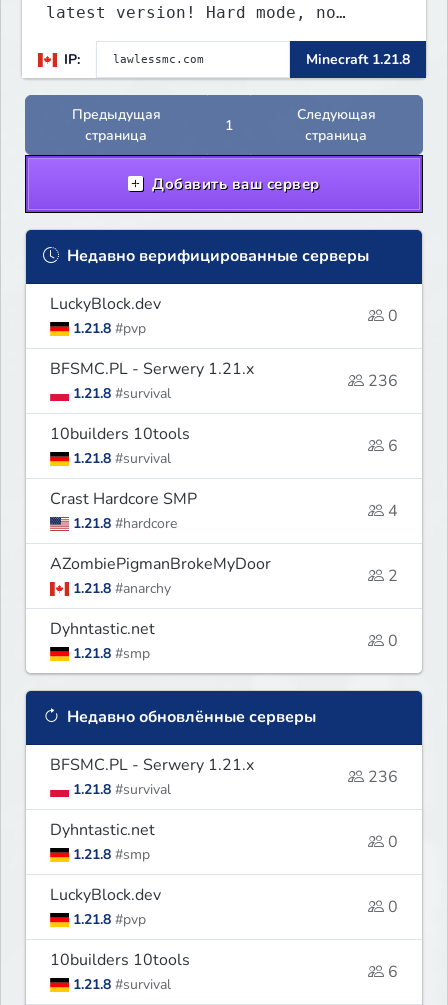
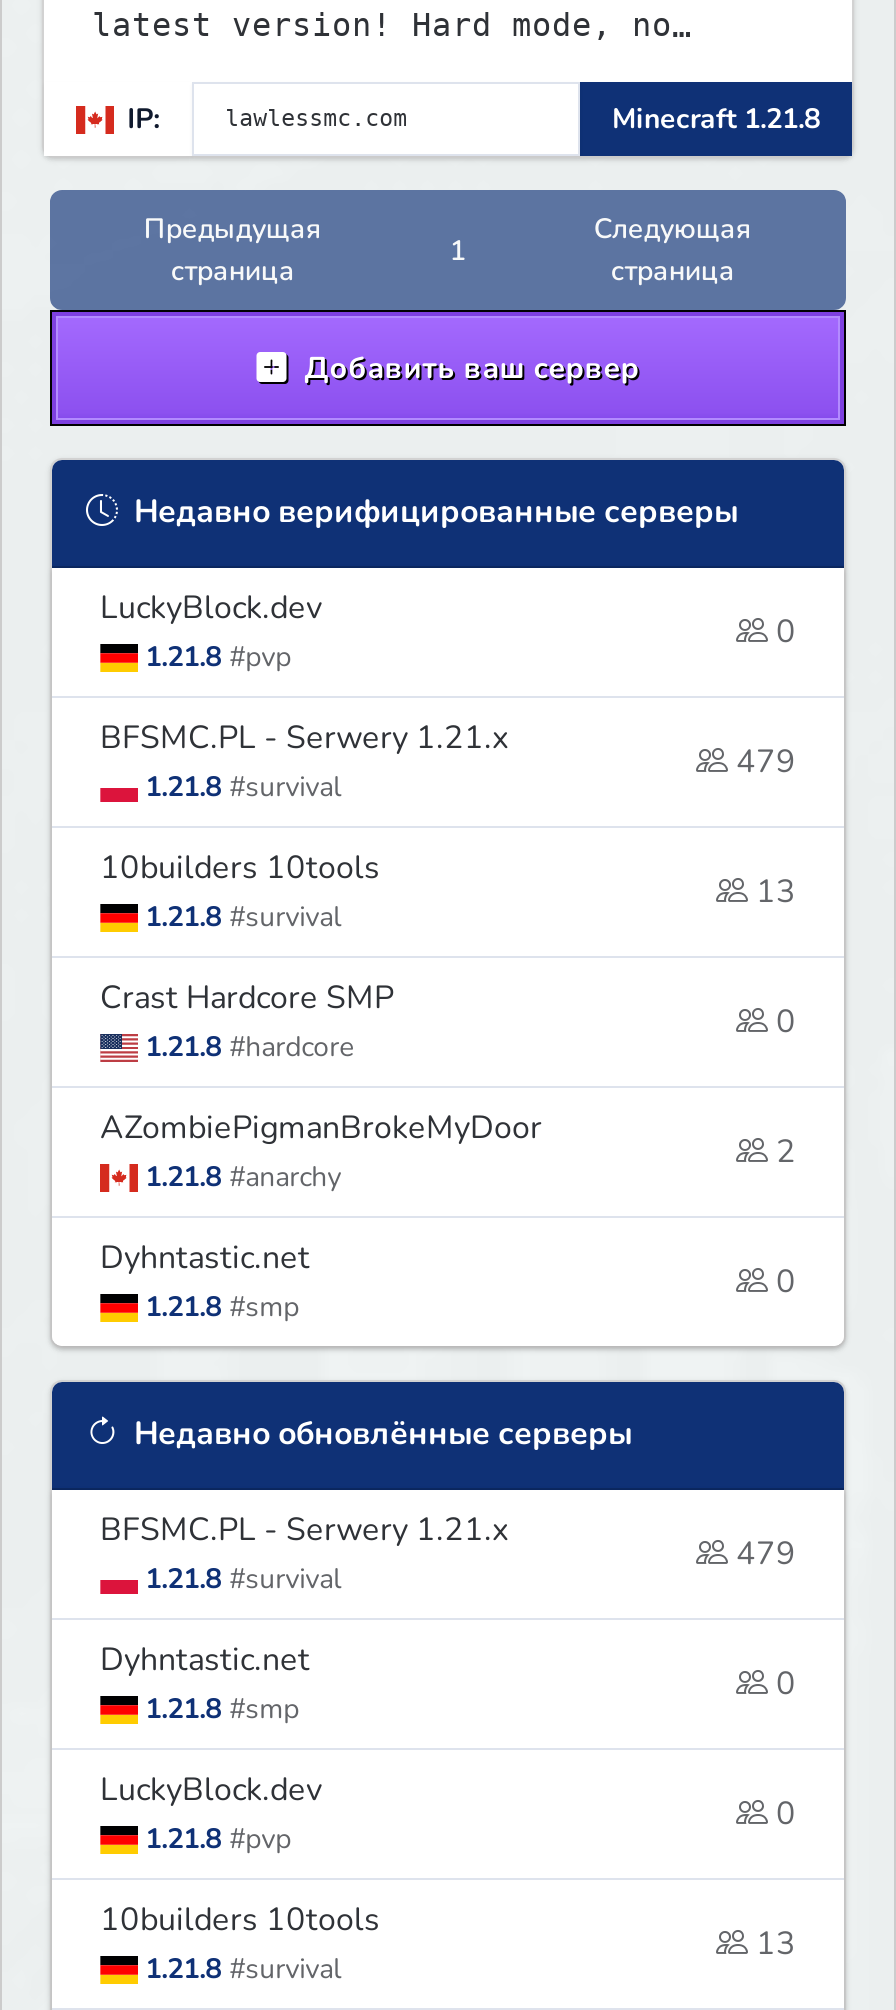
- 236
+ 479

- 6
+ 13

- 4
+ 0

- 236
+ 479

- 6
+ 13
